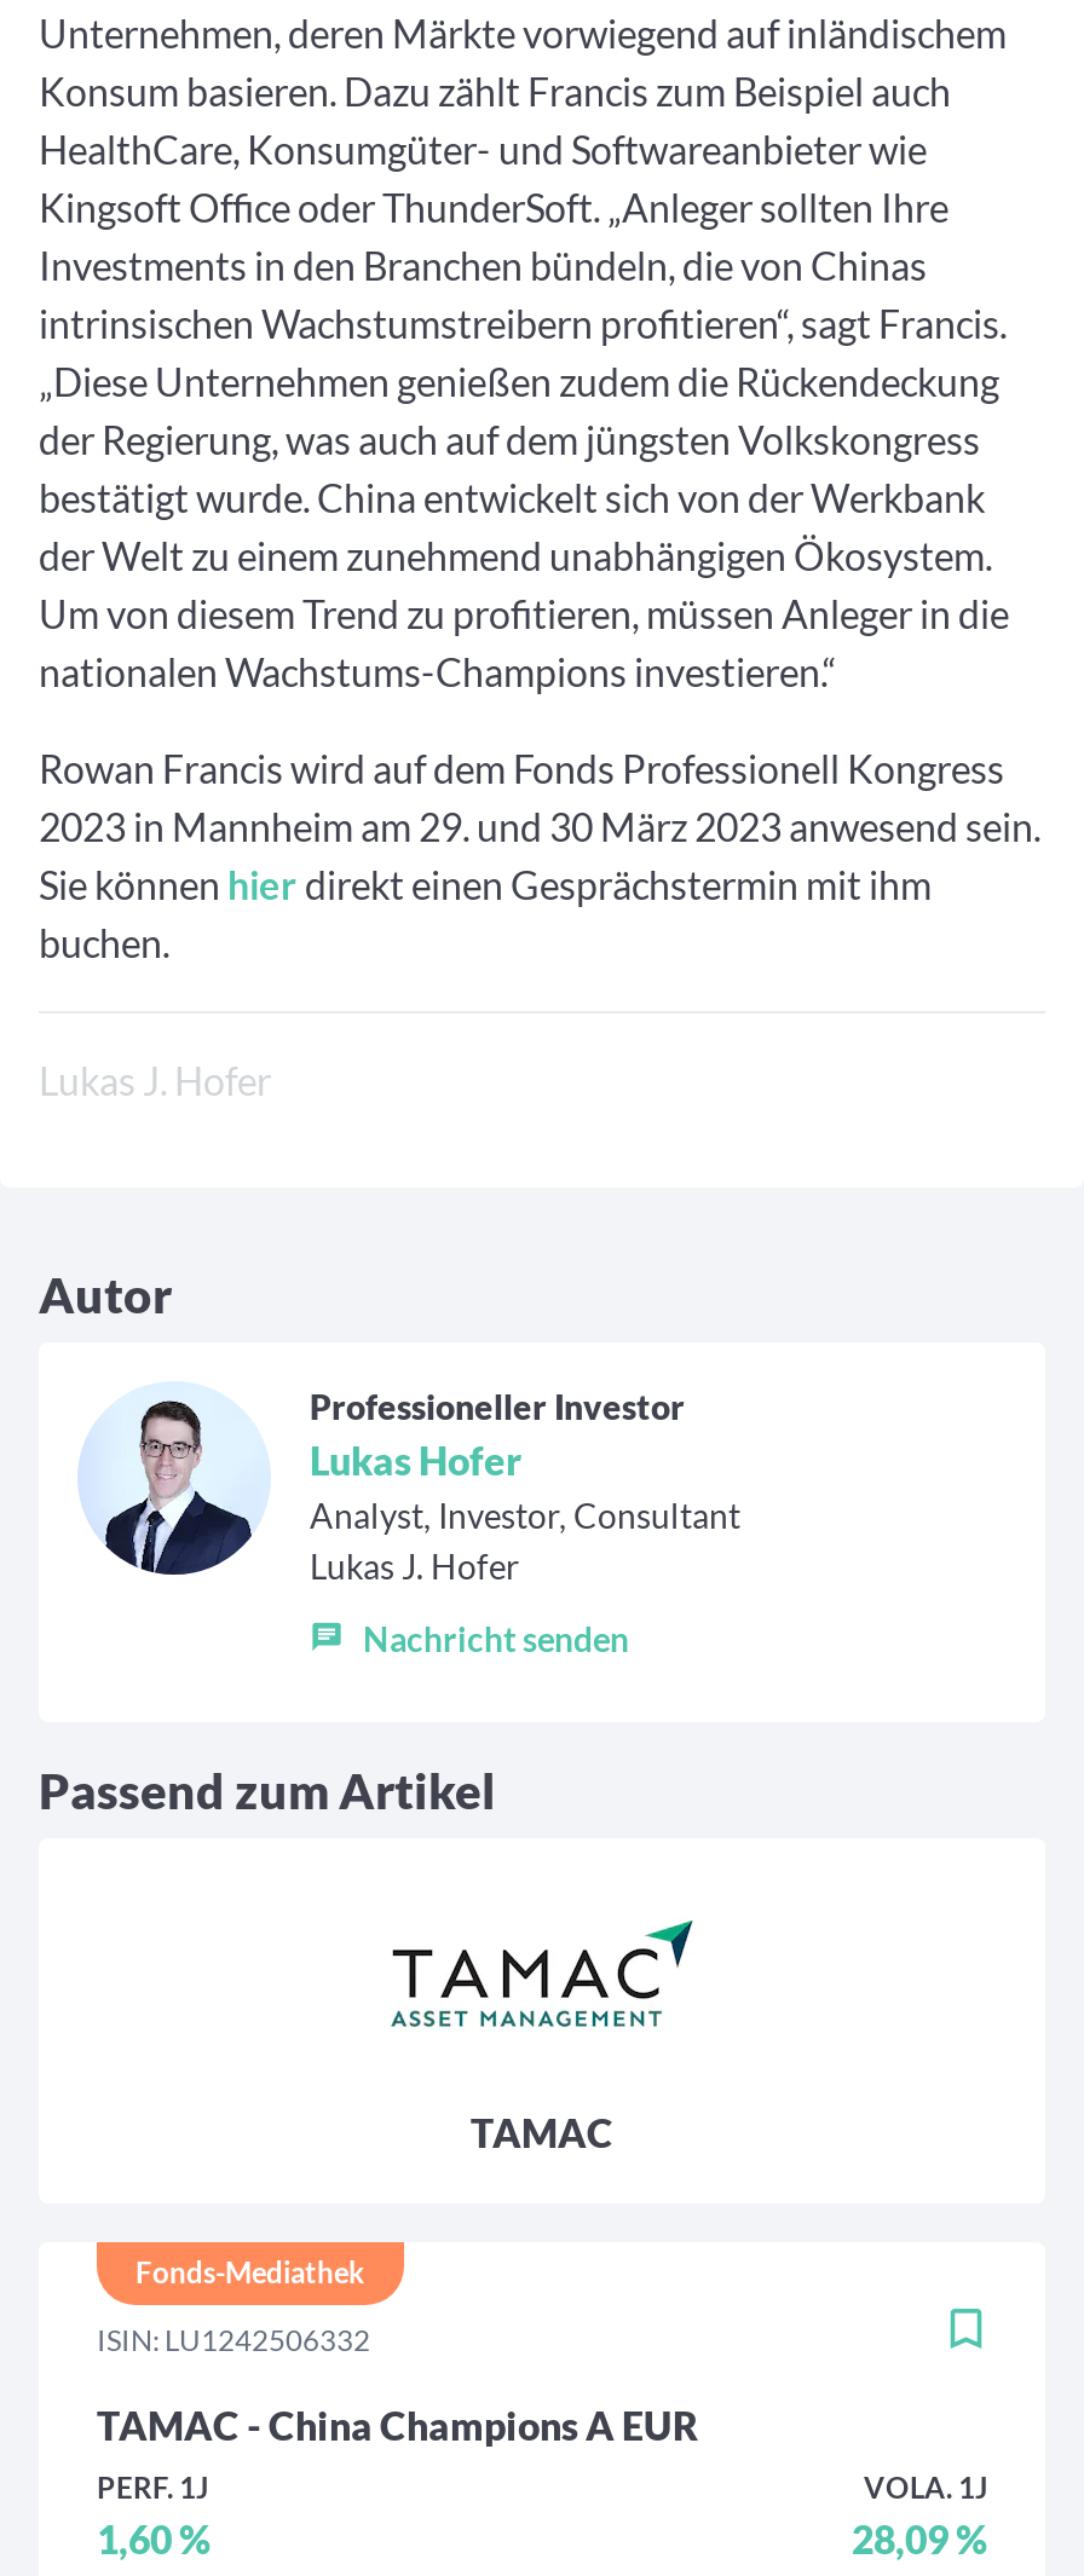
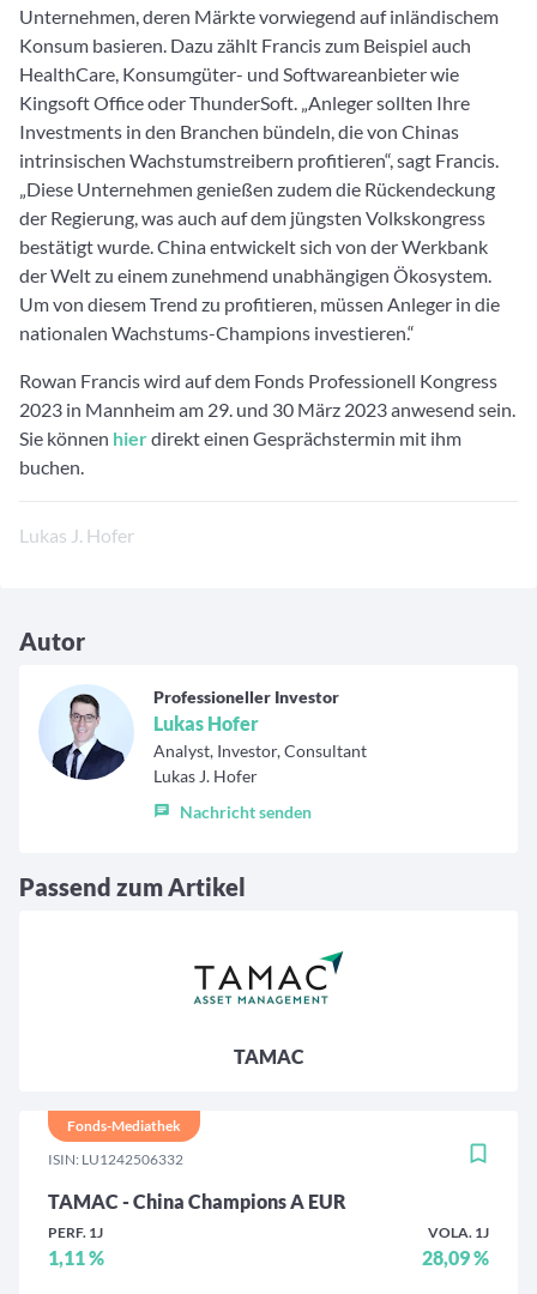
- 1,60 %
+ 1,11 %
